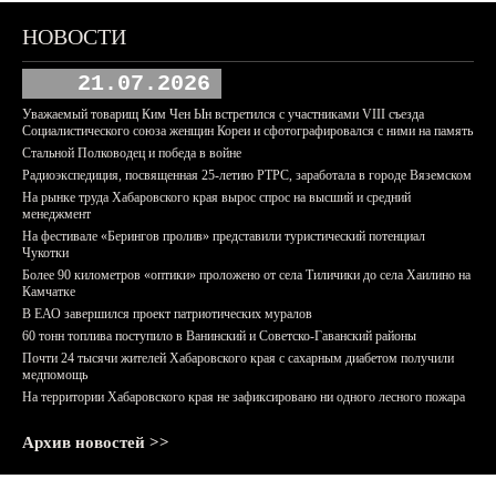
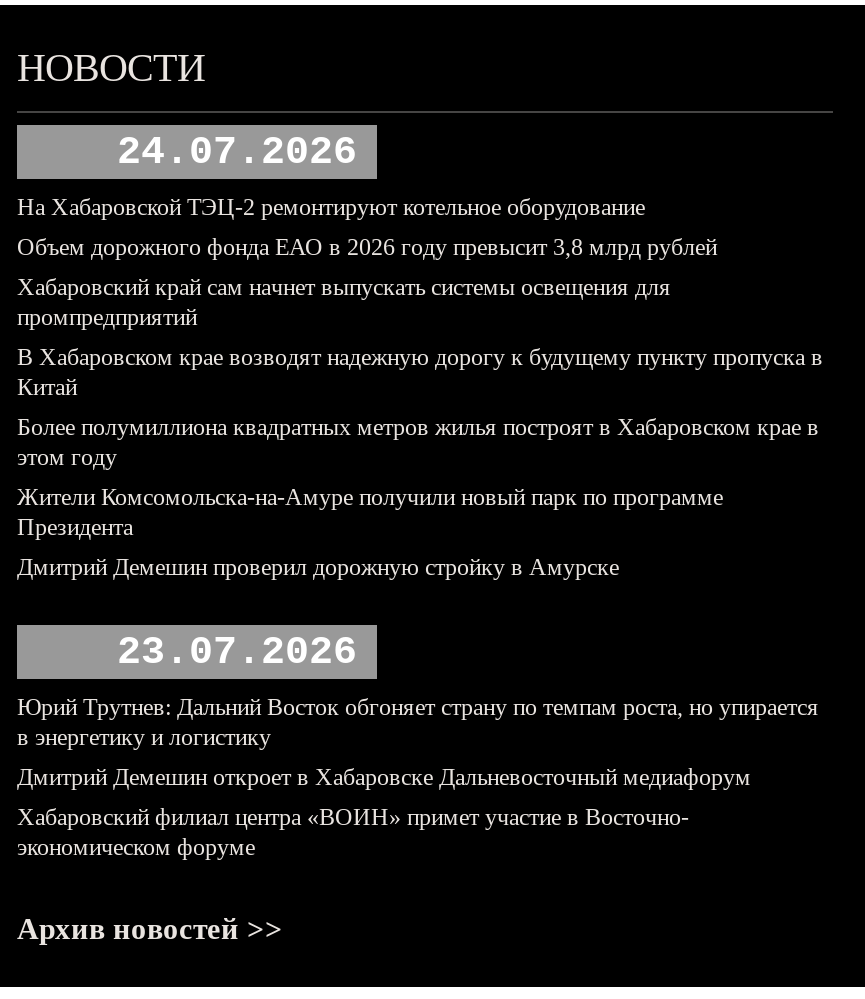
- 21.07.2026
- Уважаемый товарищ Ким Чен Ын встретился с участниками VIII съезда
- Социалистического союза женщин Кореи и сфотографировался с ними на память
- Стальной Полководец и победа в войне
- Радиоэкспедиция, посвященная 25-летию РТРС, заработала в городе Вяземском
- На рынке труда Хабаровского края вырос спрос на высший и средний
- менеджмент
- На фестивале «Берингов пролив» представили туристический потенциал
- Чукотки
- Более 90 километров «оптики» проложено от села Тиличики до села Хаилино на
- Камчатке
- В ЕАО завершился проект патриотических муралов
- 60 тонн топлива поступило в Ванинский и Советско-Гаванский районы
- Почти 24 тысячи жителей Хабаровского края с сахарным диабетом получили
- медпомощь
- На территории Хабаровского края не зафиксировано ни одного лесного пожара
+ 24.07.2026
+ На Хабаровской ТЭЦ-2 ремонтируют котельное оборудование
+ Объем дорожного фонда ЕАО в 2026 году превысит 3,8 млрд рублей
+ Хабаровский край сам начнет выпускать системы освещения для
+ промпредприятий
+ В Хабаровском крае возводят надежную дорогу к будущему пункту пропуска в
+ Китай
+ Более полумиллиона квадратных метров жилья построят в Хабаровском крае в
+ этом году
+ Жители Комсомольска-на-Амуре получили новый парк по программе
+ Президента
+ Дмитрий Демешин проверил дорожную стройку в Амурске
+ 23.07.2026
+ Юрий Трутнев: Дальний Восток обгоняет страну по темпам роста, но упирается
+ в энергетику и логистику
+ Дмитрий Демешин откроет в Хабаровске Дальневосточный медиафорум
+ Хабаровский филиал центра «ВОИН» примет участие в Восточно-
+ экономическом форуме
